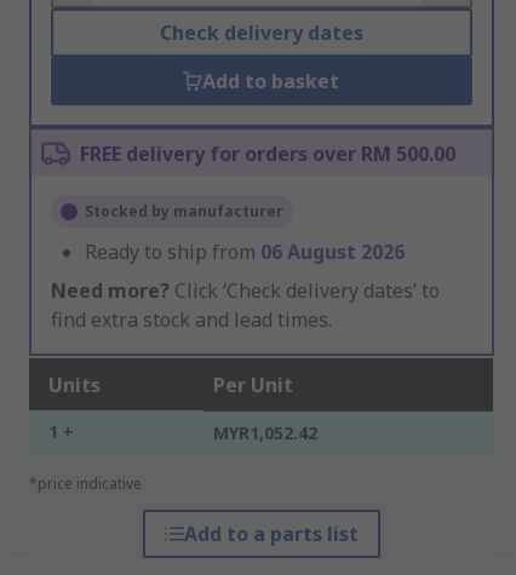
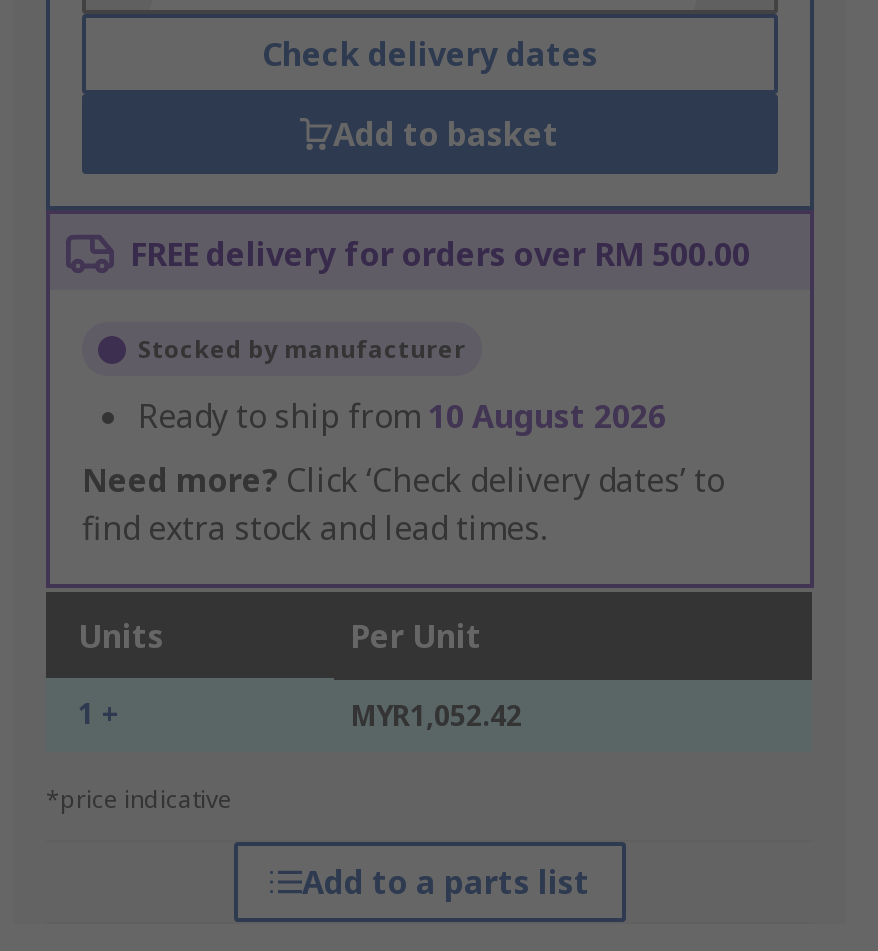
- Ready to ship from 06 August 2026
+ Ready to ship from 10 August 2026
